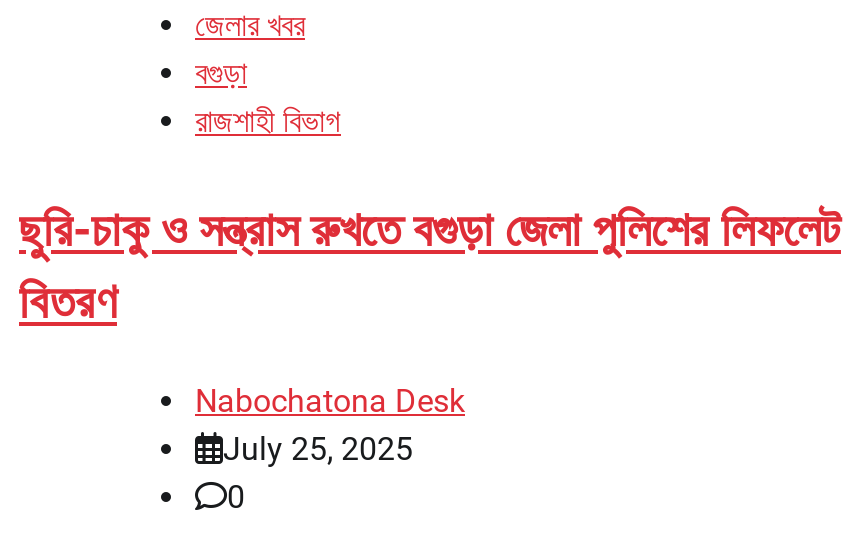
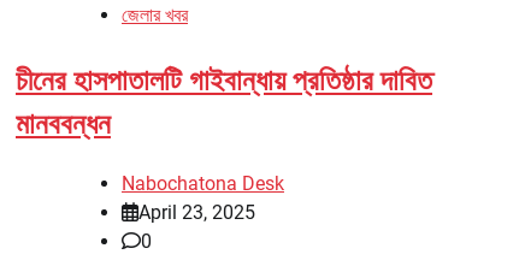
- বগুড়া
- রাজশাহী বিভাগ
- ছুরি-চাকু ও সন্ত্রাস রুখতে বগুড়া জেলা পুলিশের লিফলেট
- বিতরণ
+ চীনের হাসপাতালটি গাইবান্ধায় প্রতিষ্ঠার দাবিত
+ মানববন্ধন

- July 25, 2025
+ April 23, 2025
